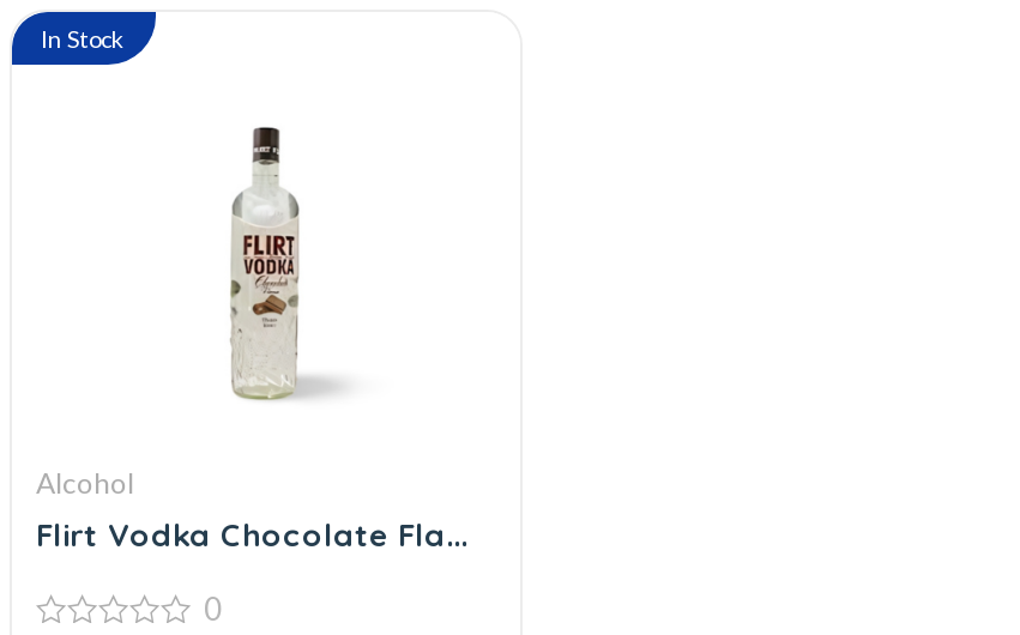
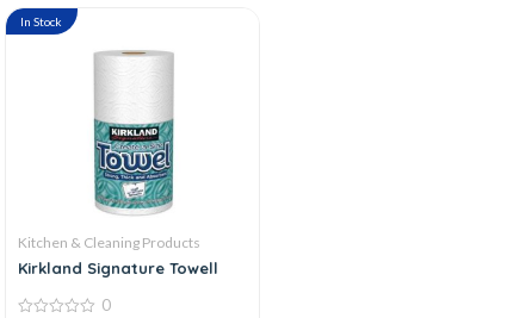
- [image]
- Alcohol
- Flirt Vodka Chocolate Fla...
+ [image]
+ Kitchen & Cleaning Products
+ Kirkland Signature Towell
